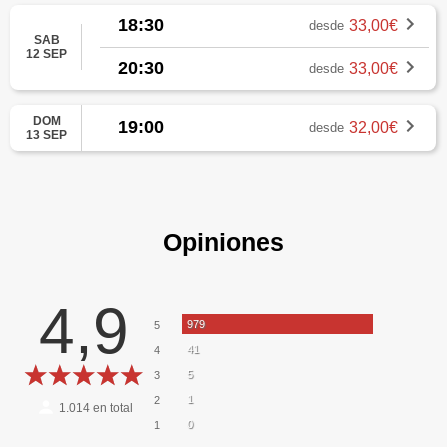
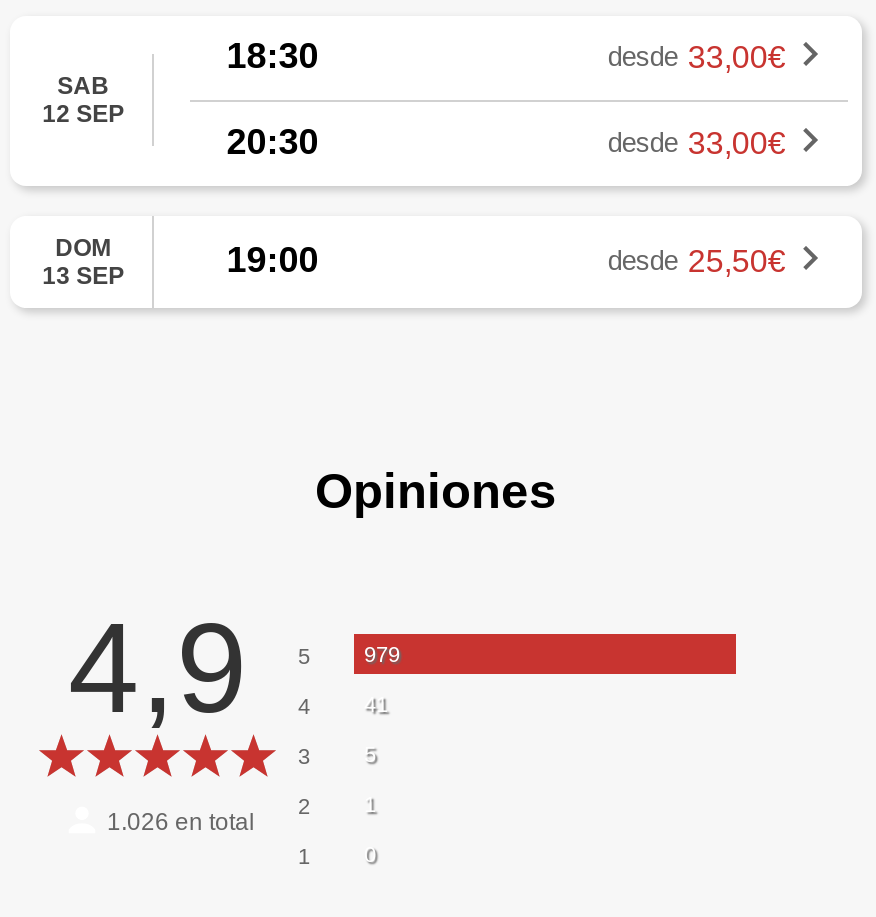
- desde 32,00€
+ desde 25,50€

- 1.014 en total
+ 1.026 en total
